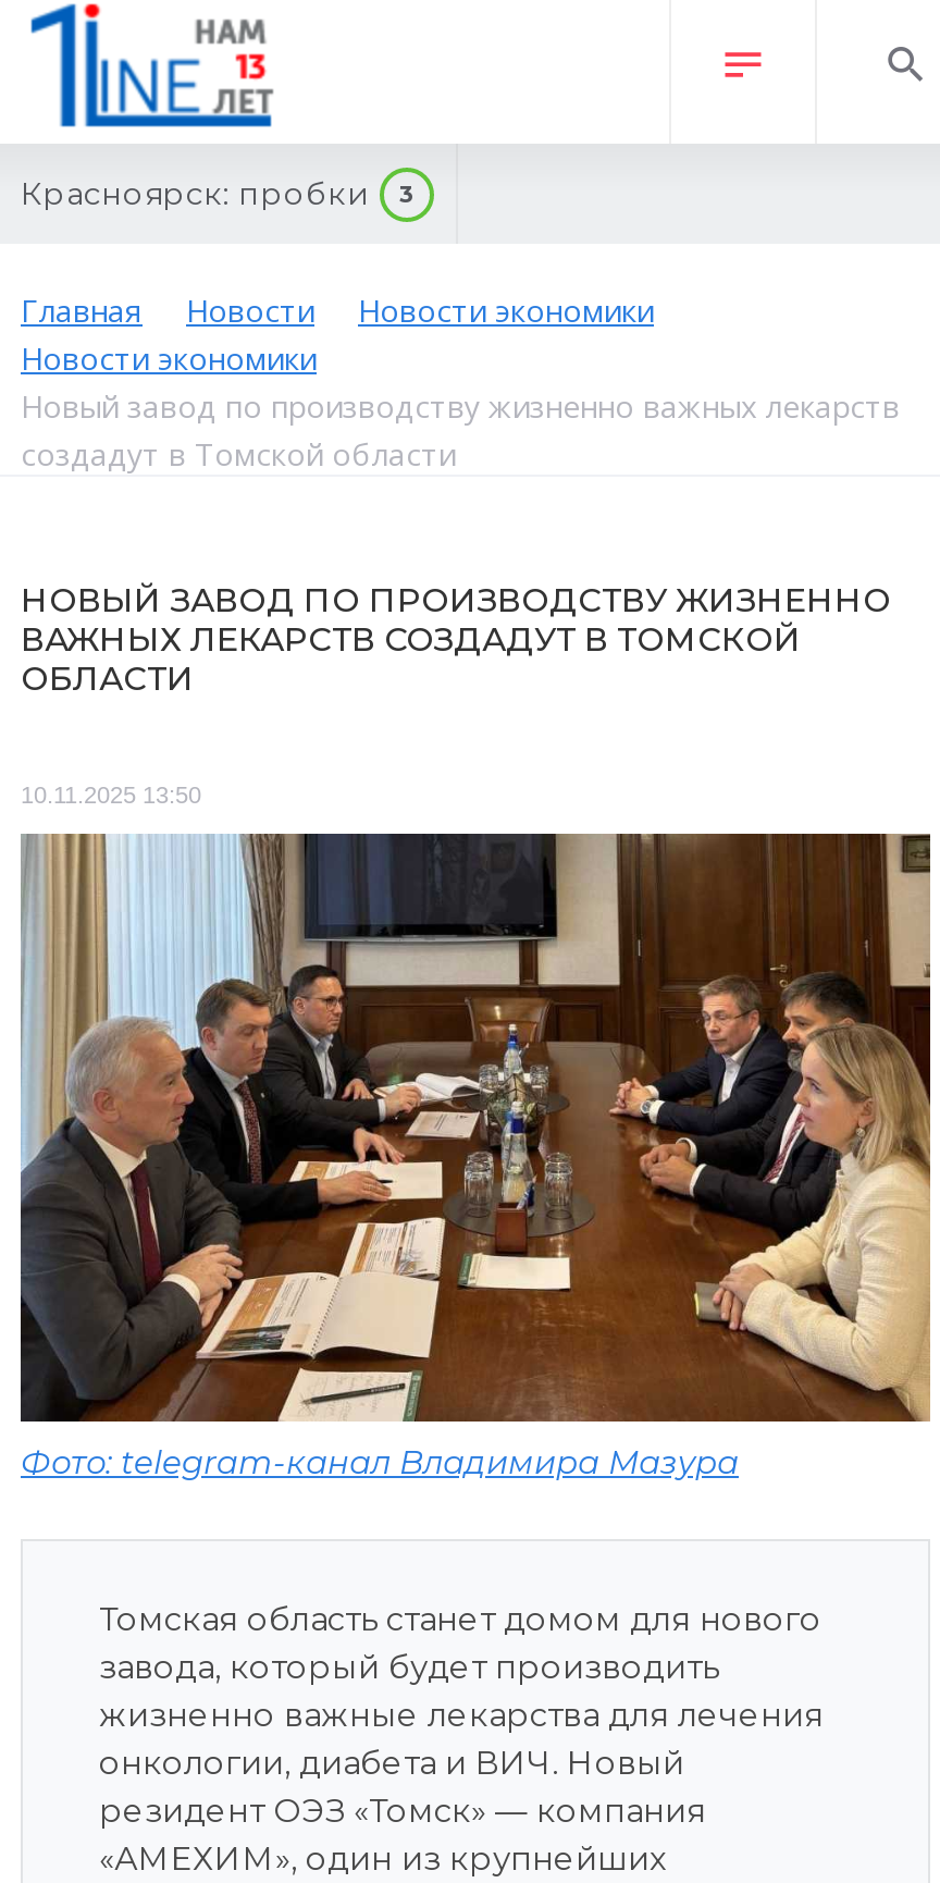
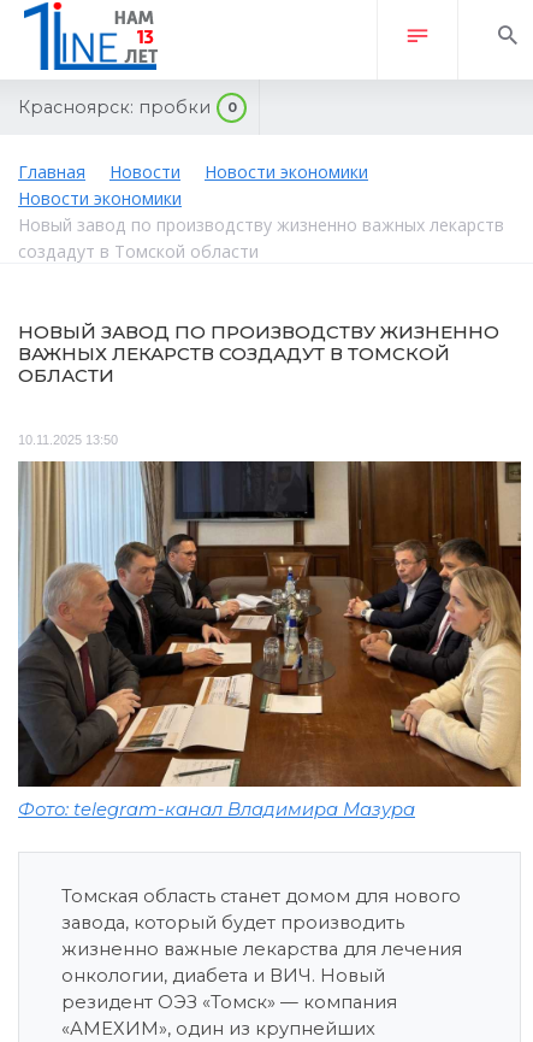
- Красноярск: пробки 3
+ Красноярск: пробки 0
